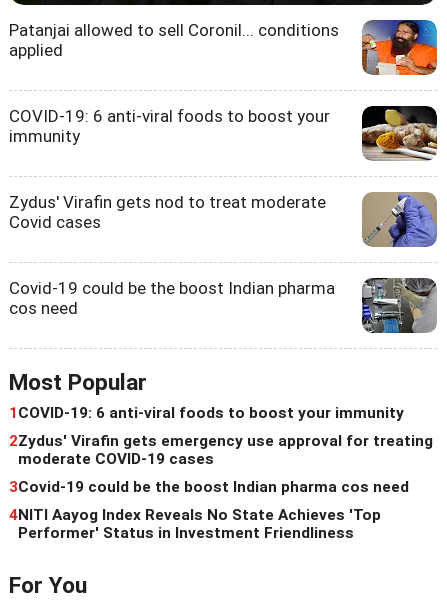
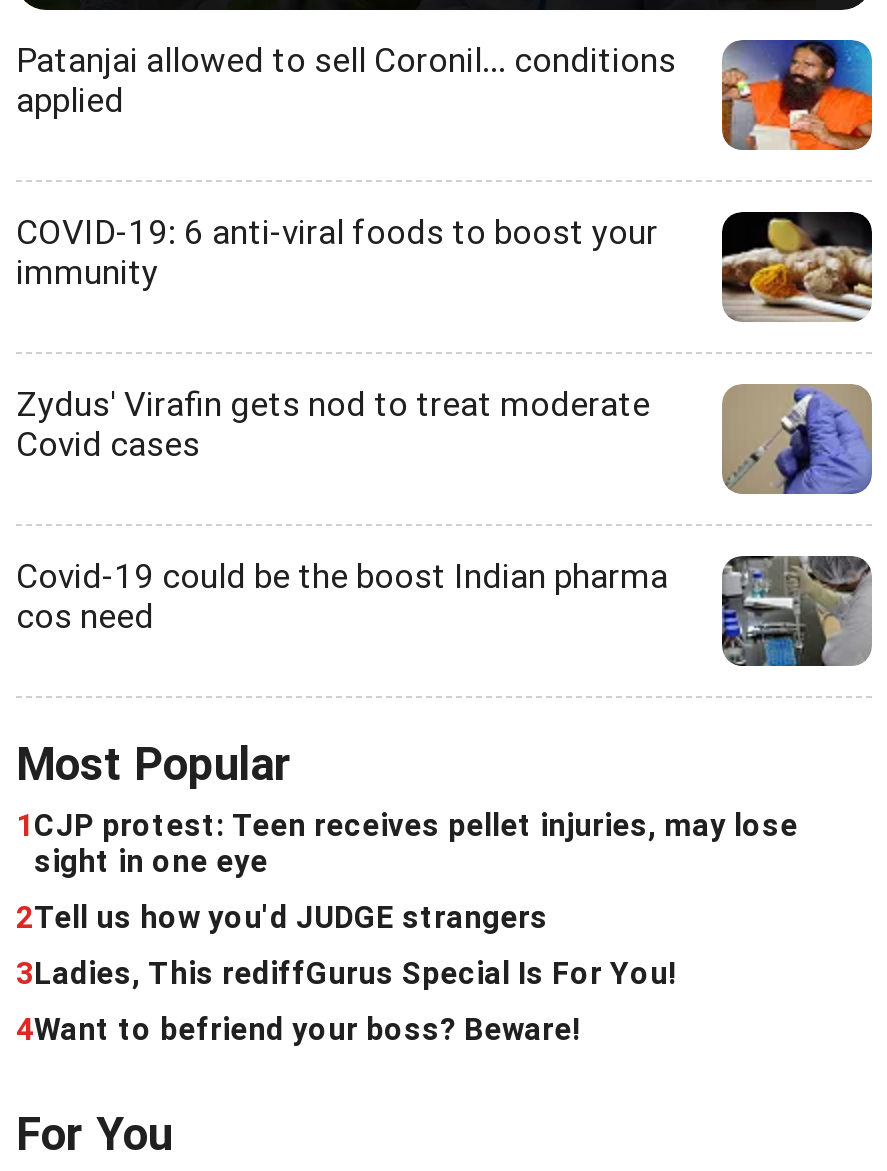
- 1 COVID-19: 6 anti-viral foods to boost your immunity
+ 1 CJP protest: Teen receives pellet injuries, may lose
+ sight in one eye

- 2Zydus' Virafin gets emergency use approval for treating
- moderate COVID-19 cases
+ 2Tell us how you'd JUDGE strangers

- 3Covid-19 could be the boost Indian pharma cos need
+ 3Ladies, This rediffGurus Special Is For You!

- 4NITI Aayog Index Reveals No State Achieves 'Top
- Performer' Status in Investment Friendliness
+ 4Want to befriend your boss? Beware!
